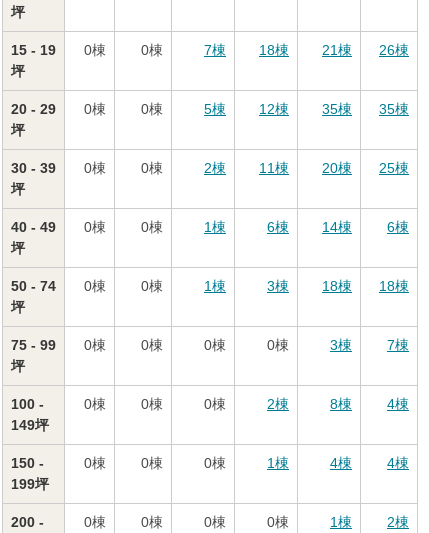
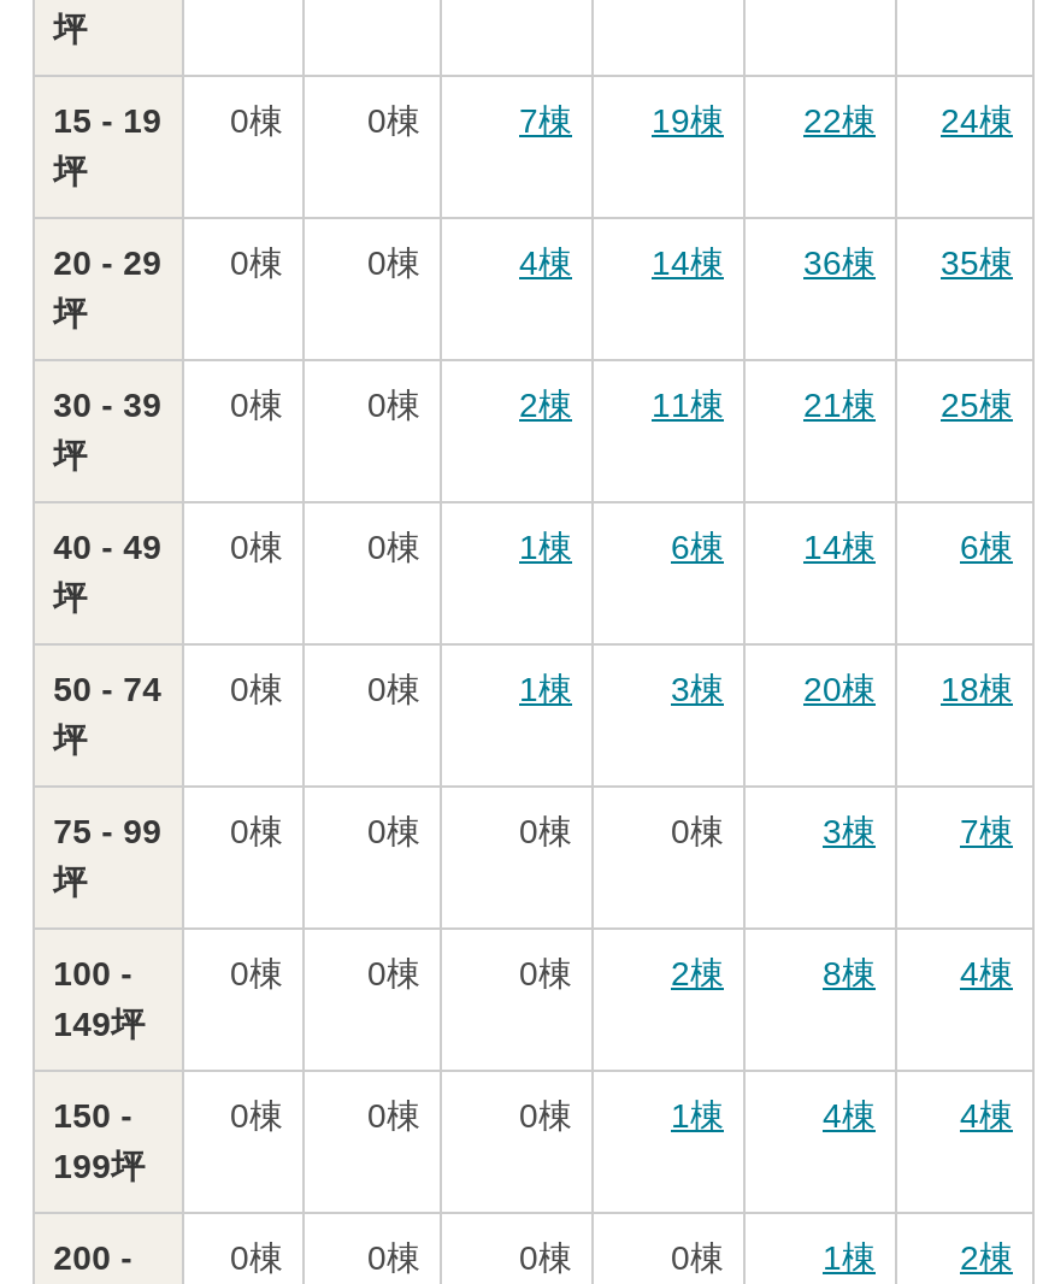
- 18棟
+ 19棟

- 21棟
+ 22棟

- 26棟
+ 24棟

- 5棟
+ 4棟

- 12棟
+ 14棟

- 35棟 35棟
+ 36棟 35棟

- 20棟 25棟
+ 21棟 25棟

- 18棟 18棟
+ 20棟 18棟
